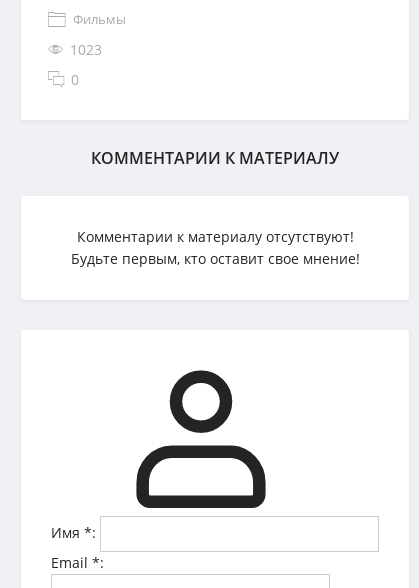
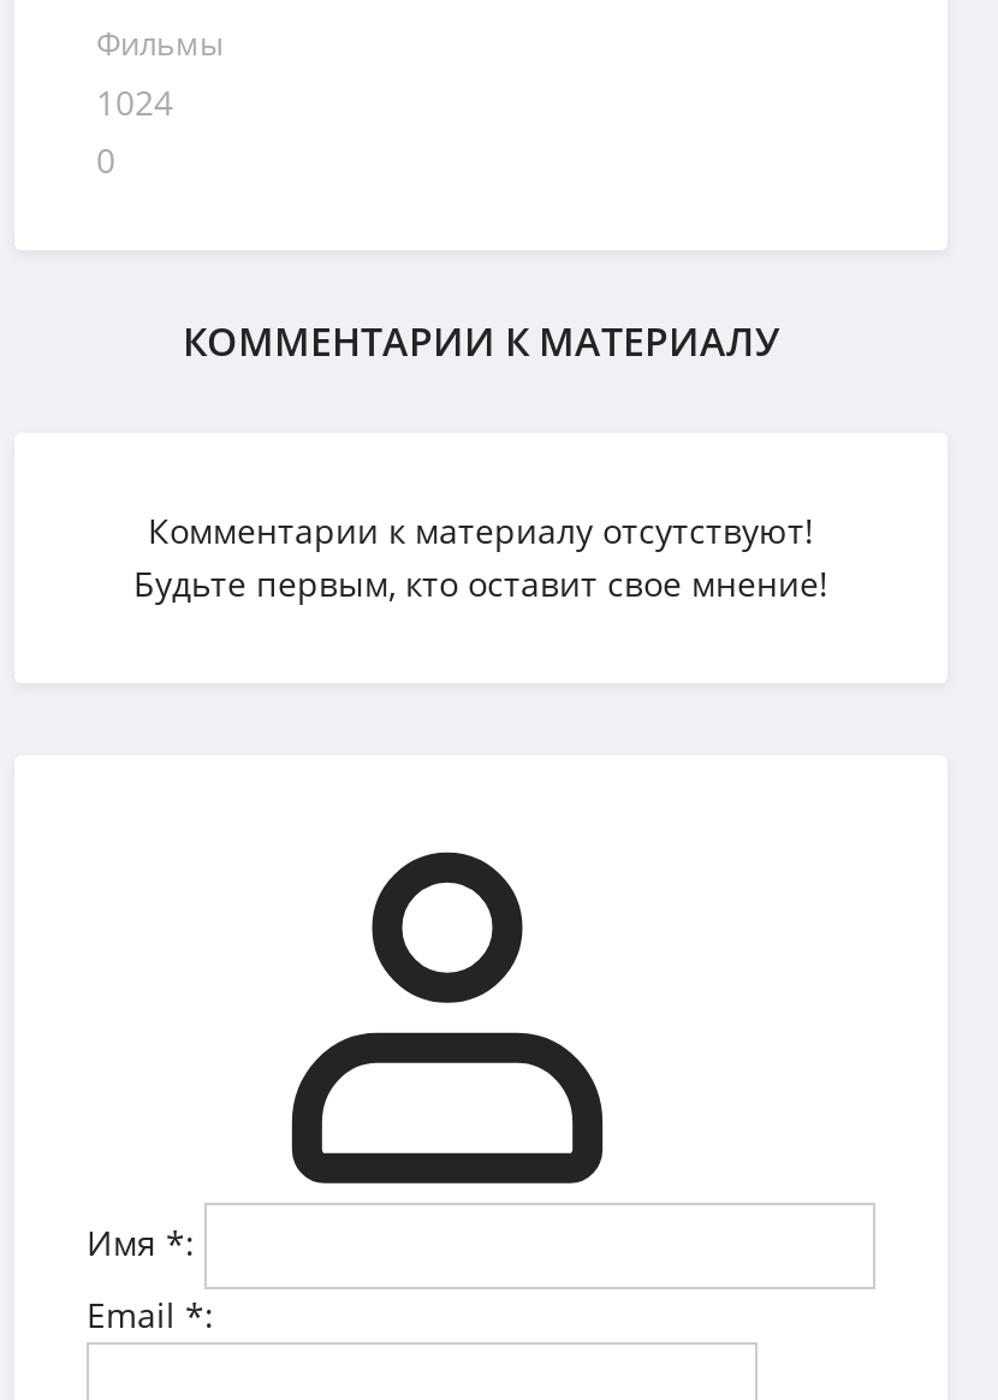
- 1023
+ 1024
